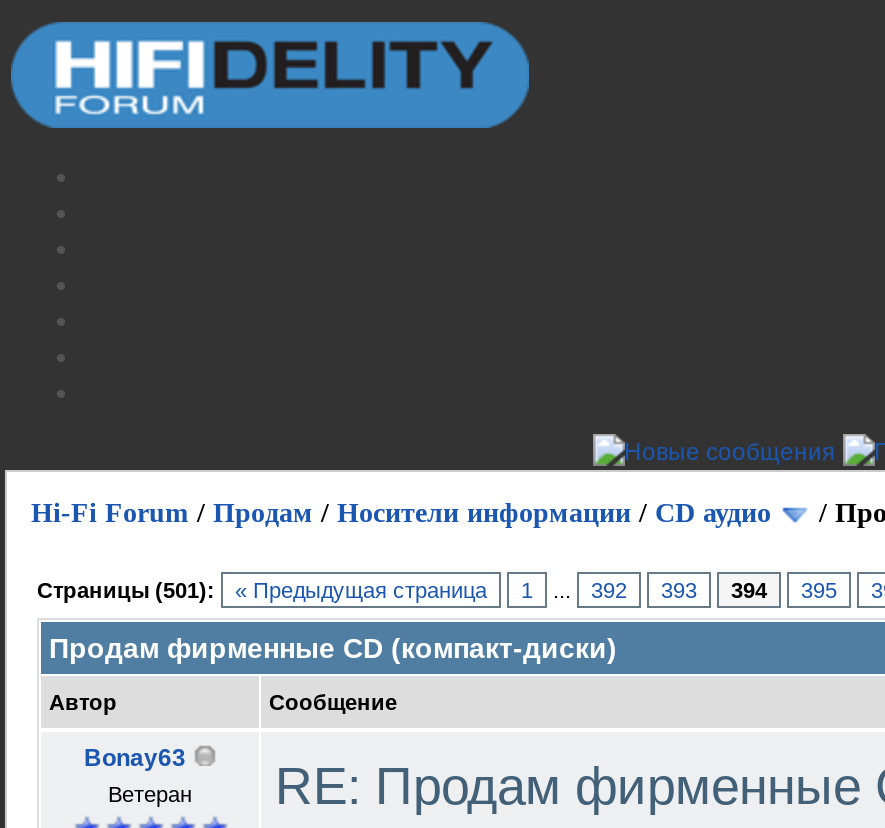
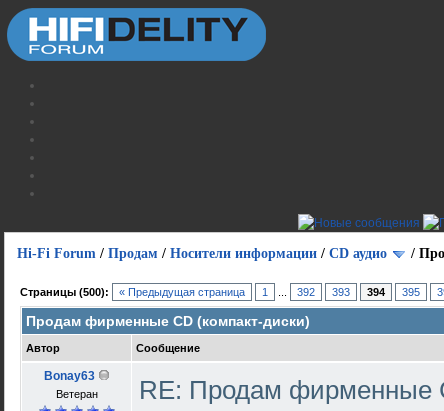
- Страницы (501):
+ Страницы (500):
